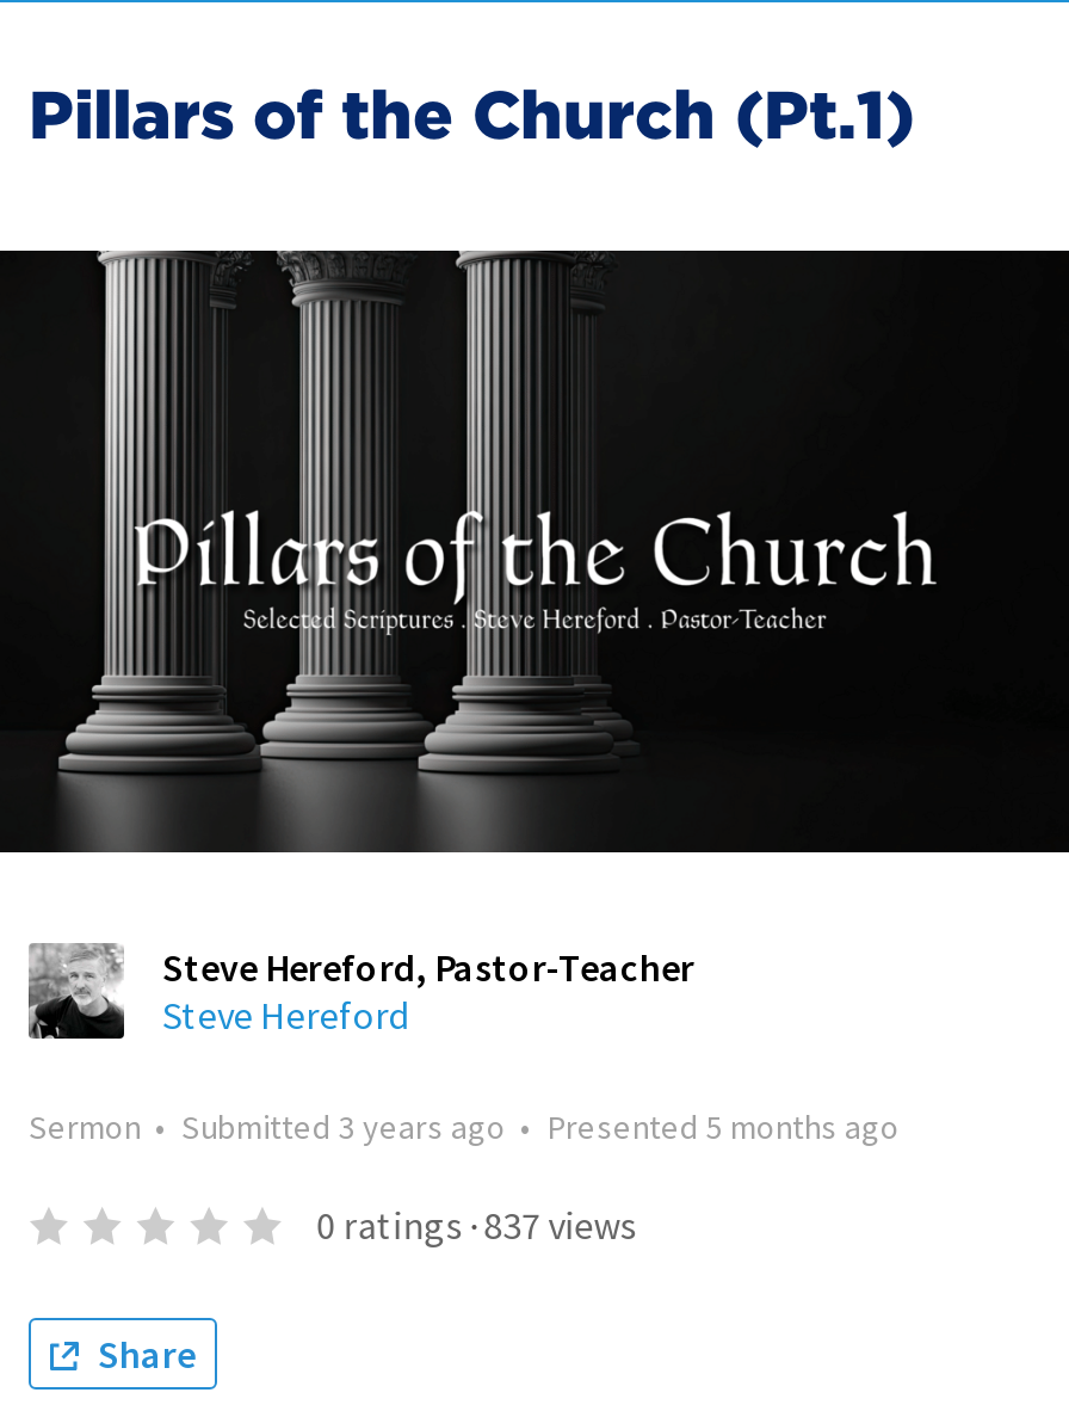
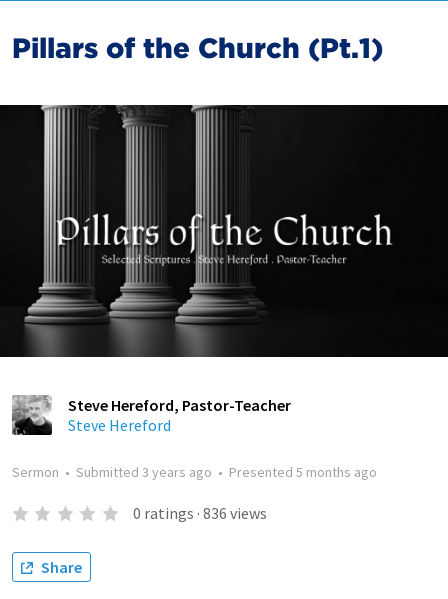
- 0 ratings · 837 views
+ 0 ratings · 836 views
